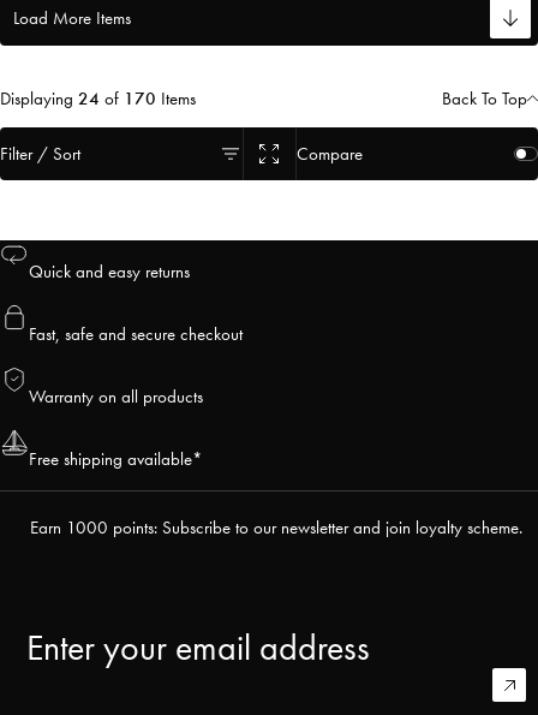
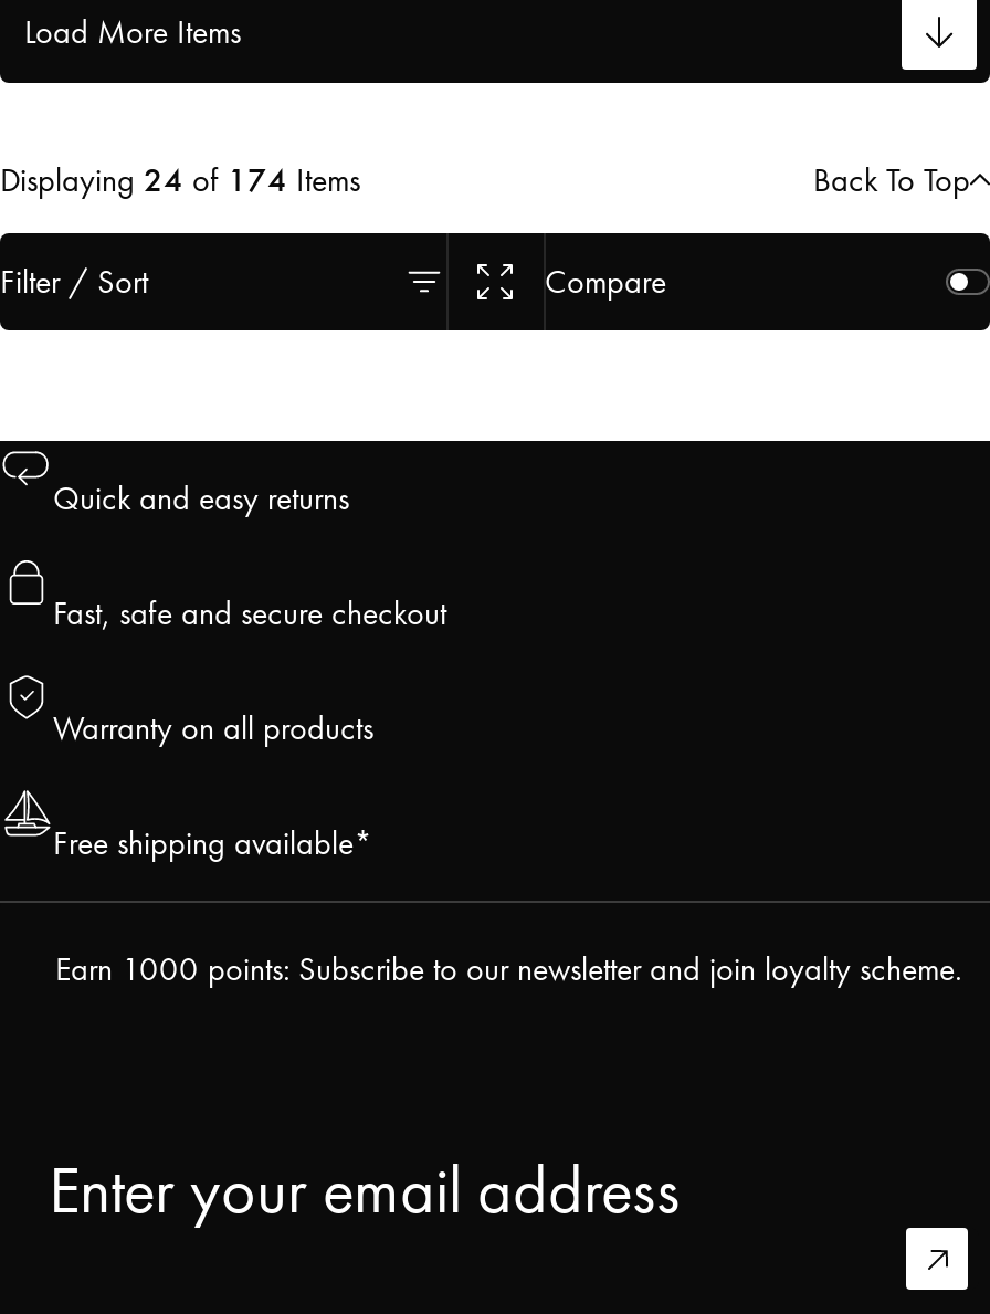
- Displaying 24 of 170 Items
+ Displaying 24 of 174 Items
